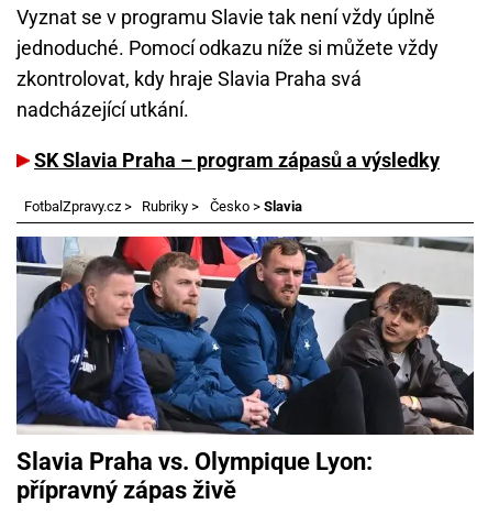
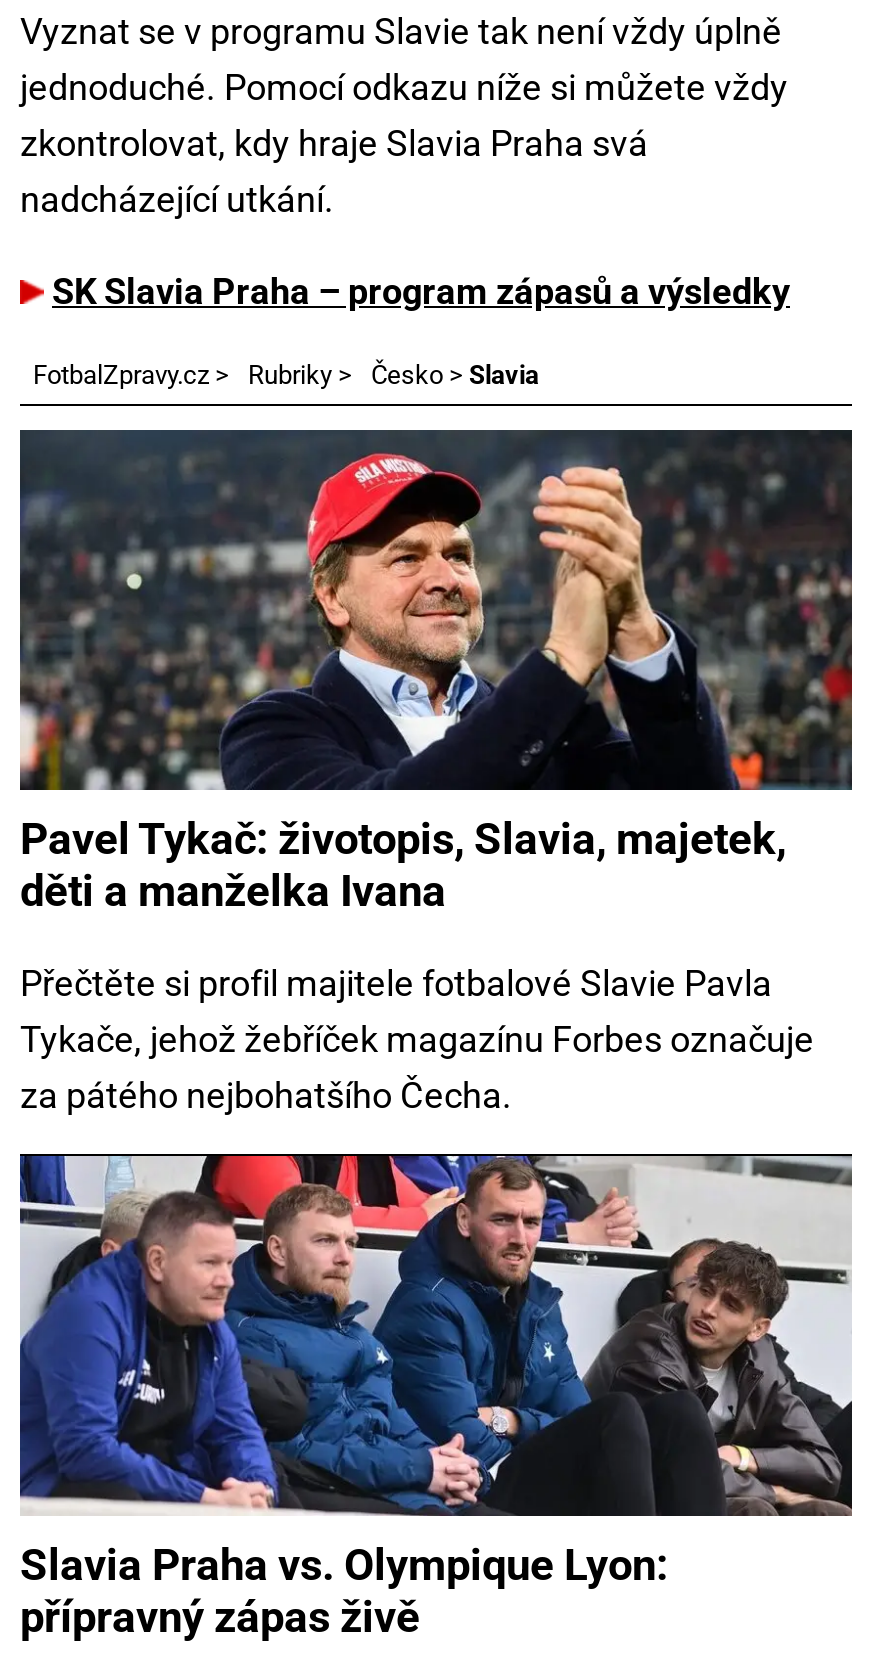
+ [image]
+ Pavel Tykač: životopis, Slavia, majetek,
+ děti a manželka Ivana
+ Přečtěte si profil majitele fotbalové Slavie Pavla
+ Tykače, jehož žebříček magazínu Forbes označuje
+ za pátého nejbohatšího Čecha.
